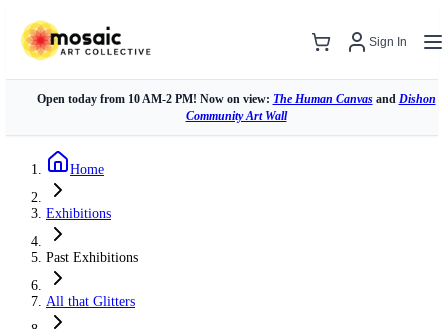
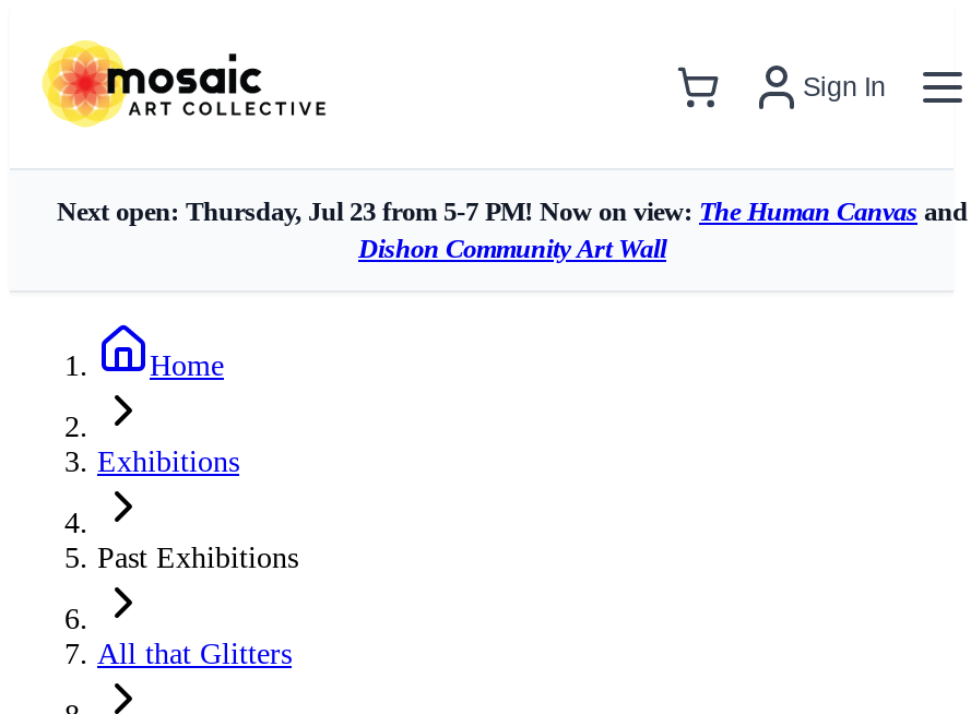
- Open today from 10 AM-2 PM! Now on view: The Human Canvas and Dishon
- Community Art Wall
+ Next open: Thursday, Jul 23 from 5-7 PM! Now on view: The Human Canvas and
+ Dishon Community Art Wall
